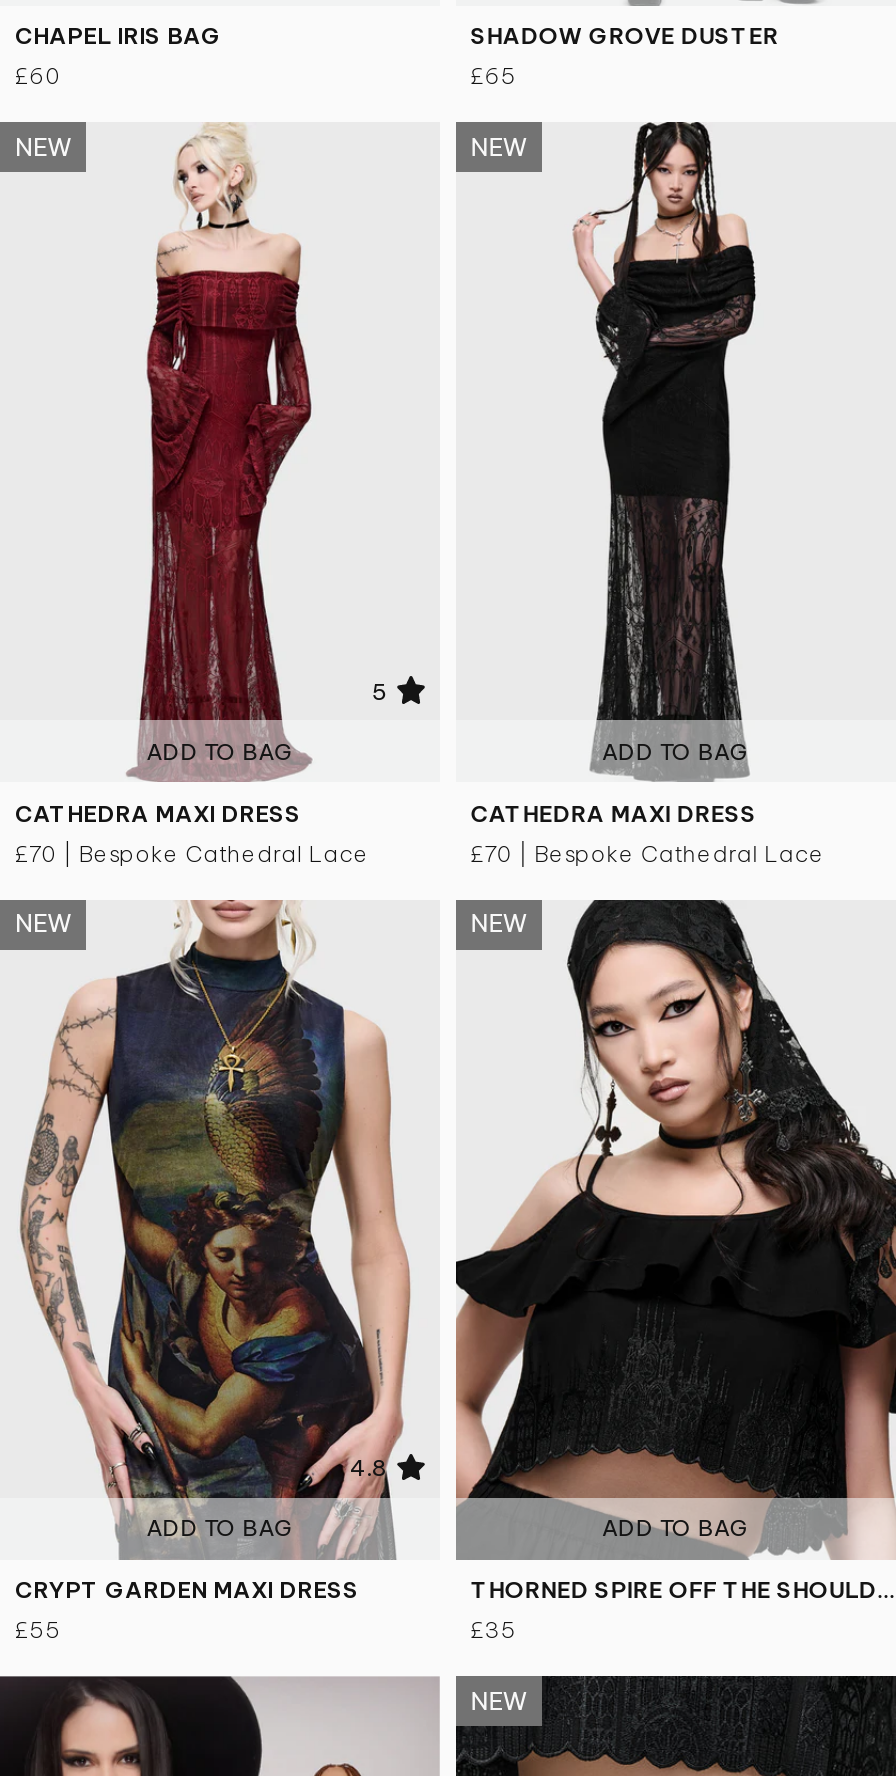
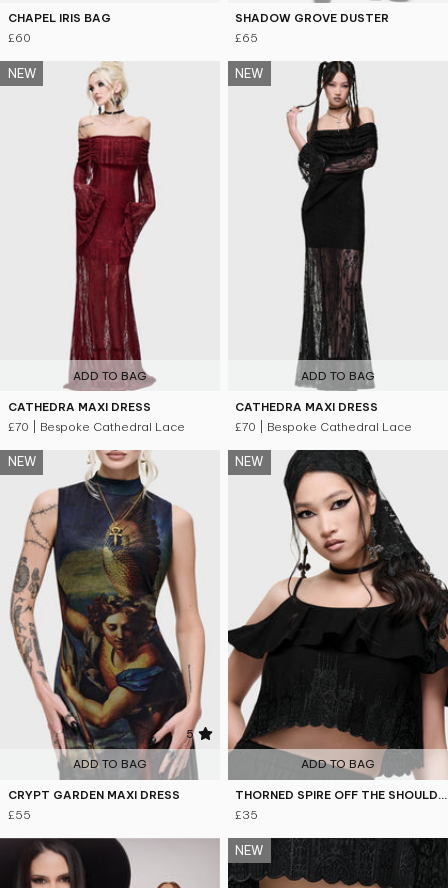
- 5

- 4.8
+ 5
